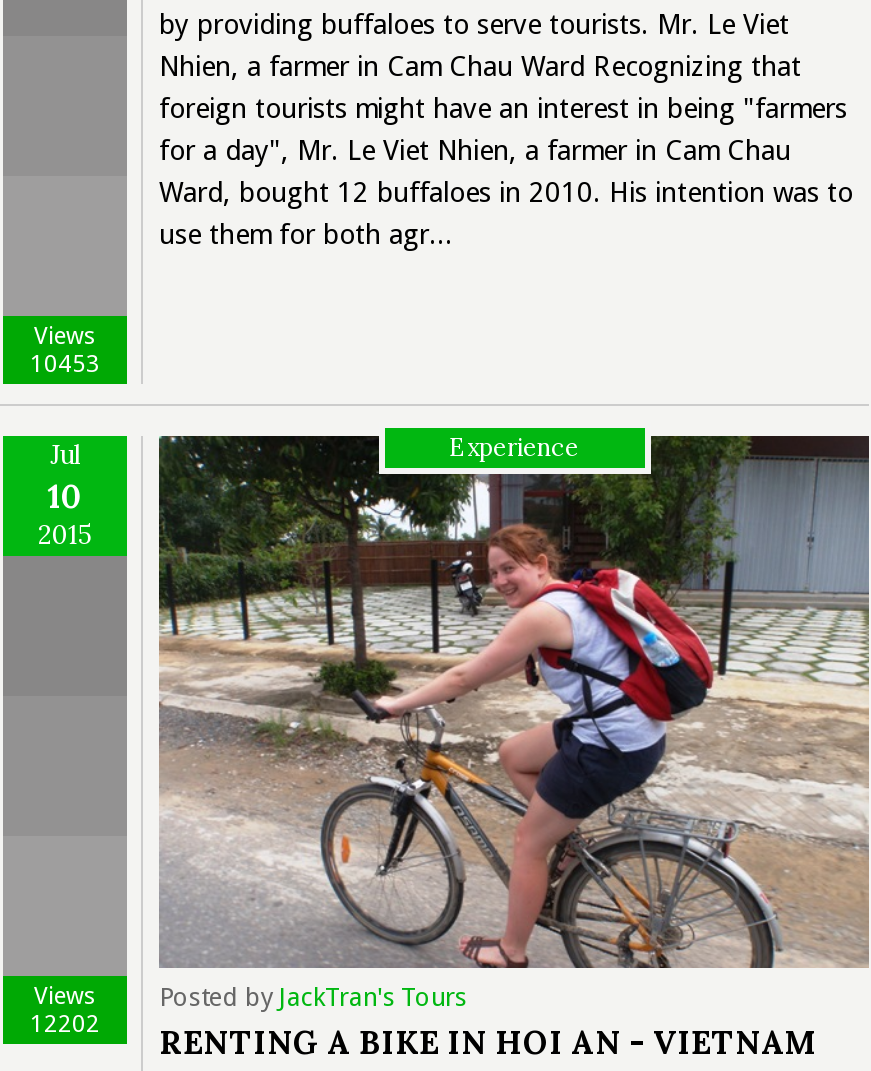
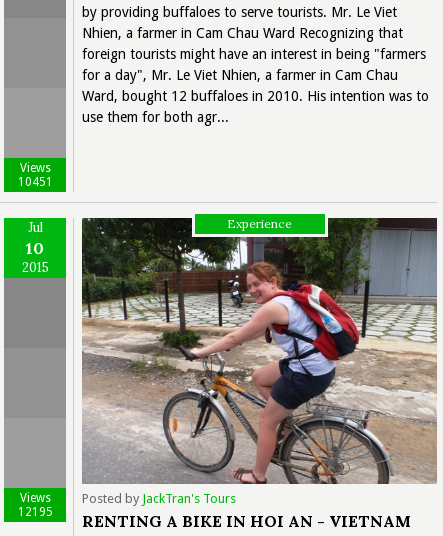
- 10453
+ 10451

- 12202
+ 12195
